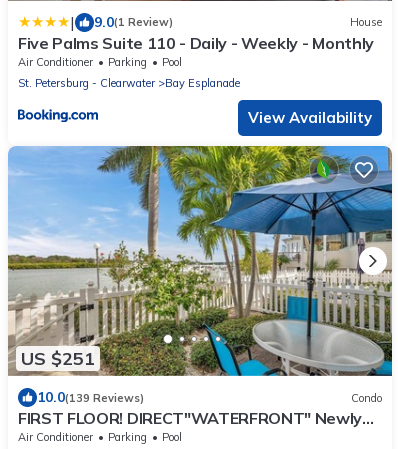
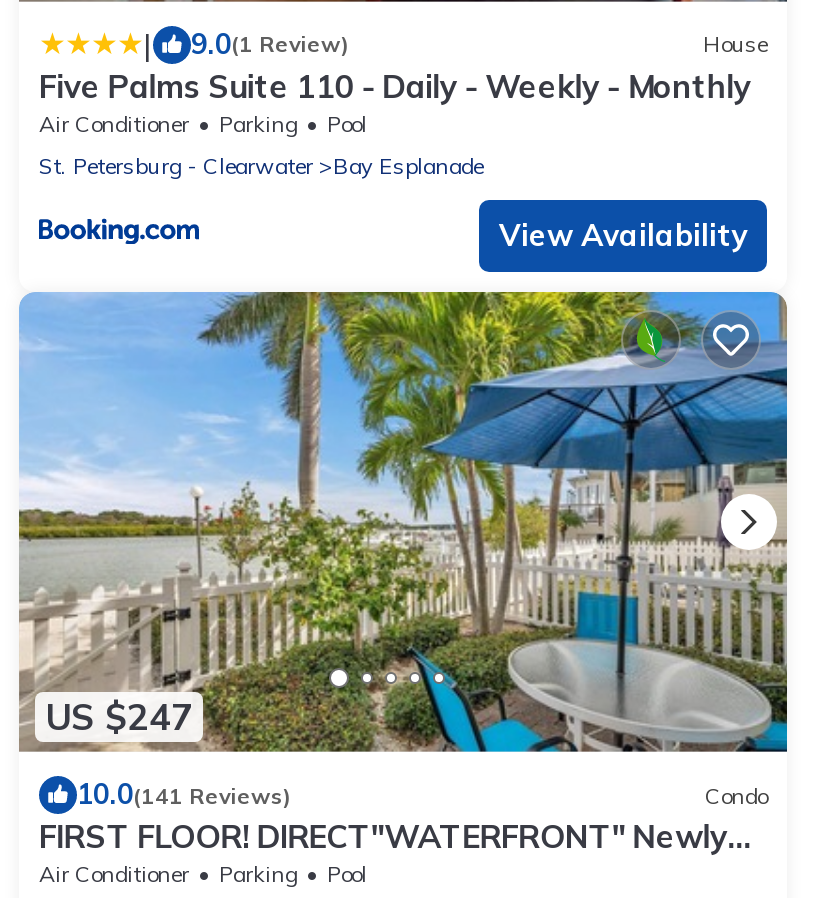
- US $251
+ US $247

- 10.0(139 Reviews)
+ 10.0(141 Reviews)
